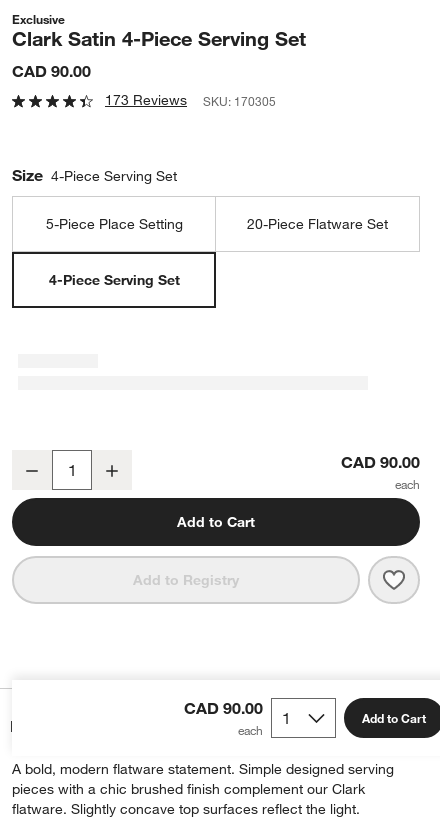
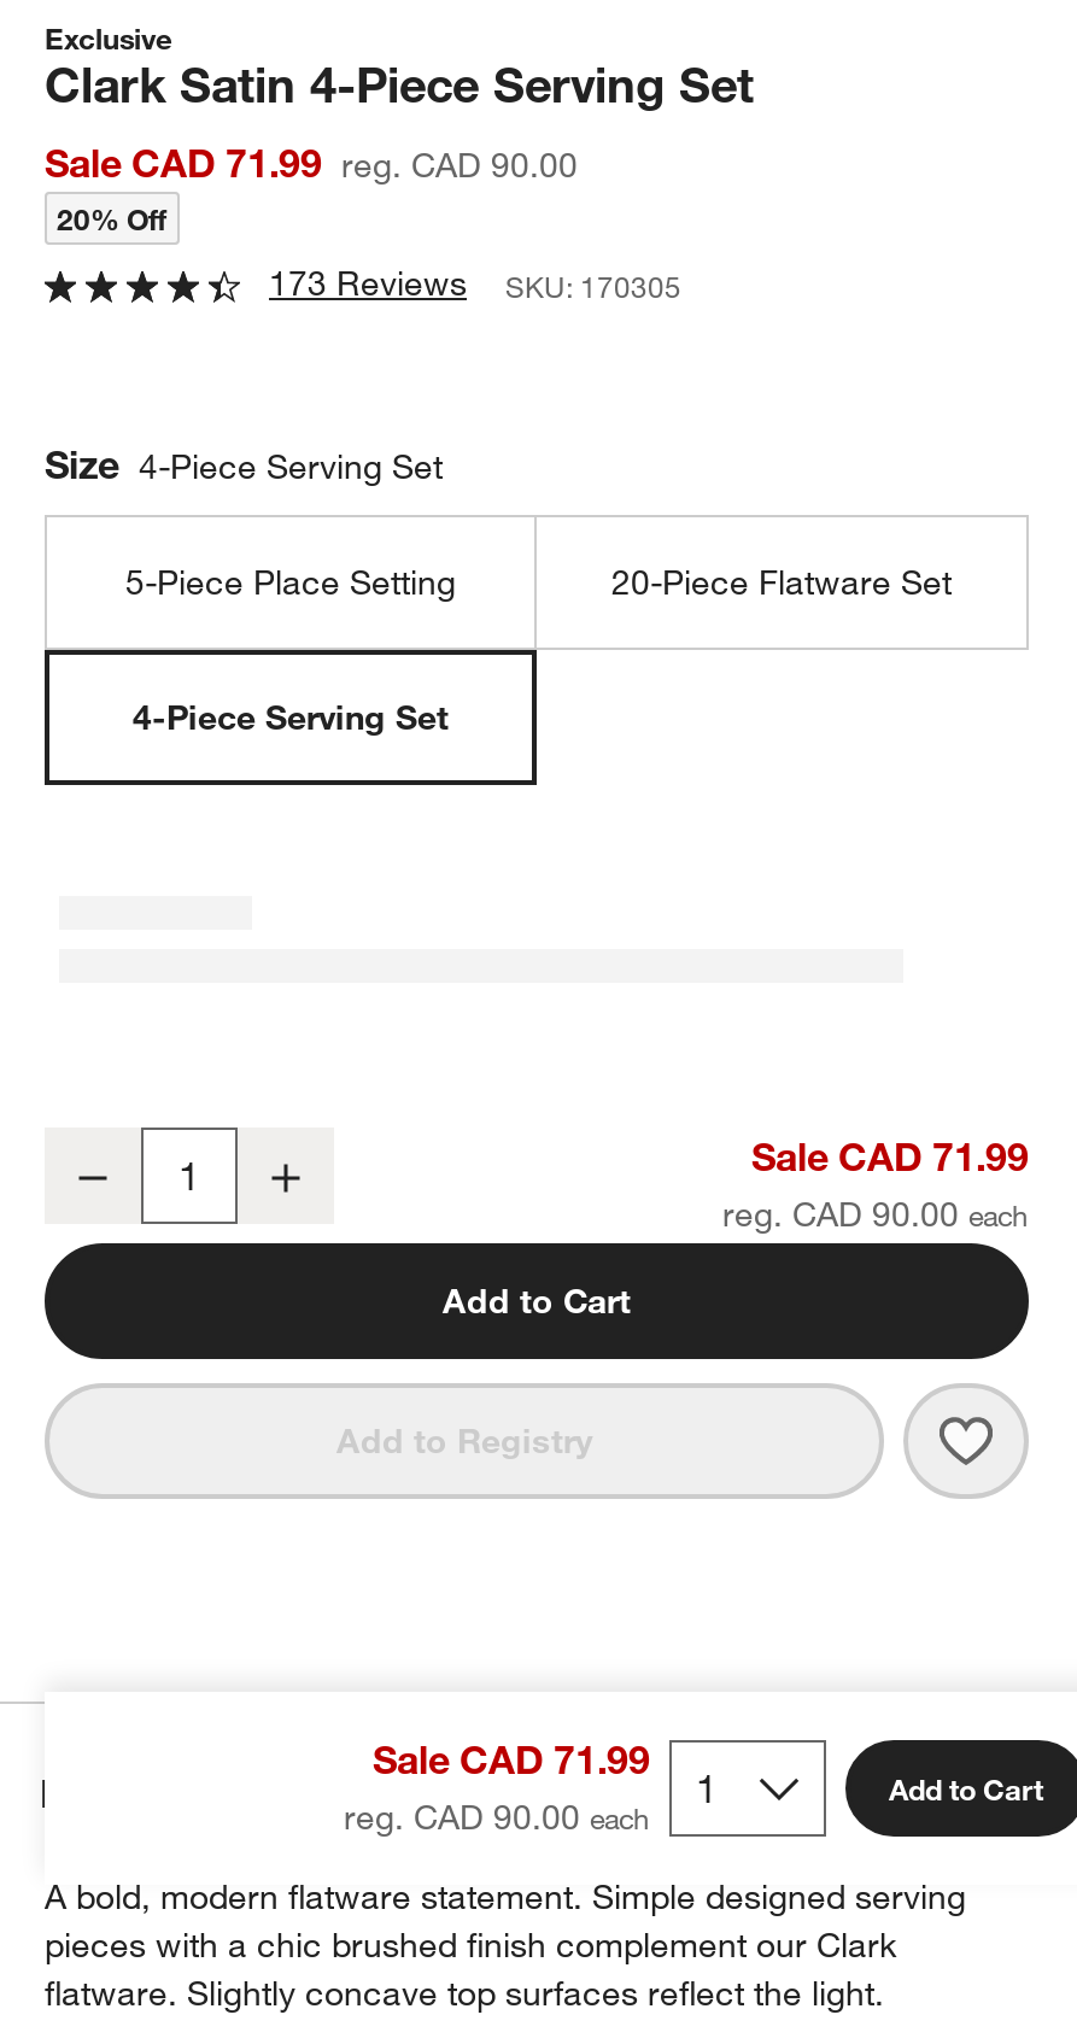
- CAD 90.00
+ Sale CAD 71.99 reg. CAD 90.00
+ 20% Off

- CAD 90.00
+ Sale CAD 71.99
+ reg. CAD 90.00

- CAD 90.00
+ Sale CAD 71.99
+ reg. CAD 90.00
